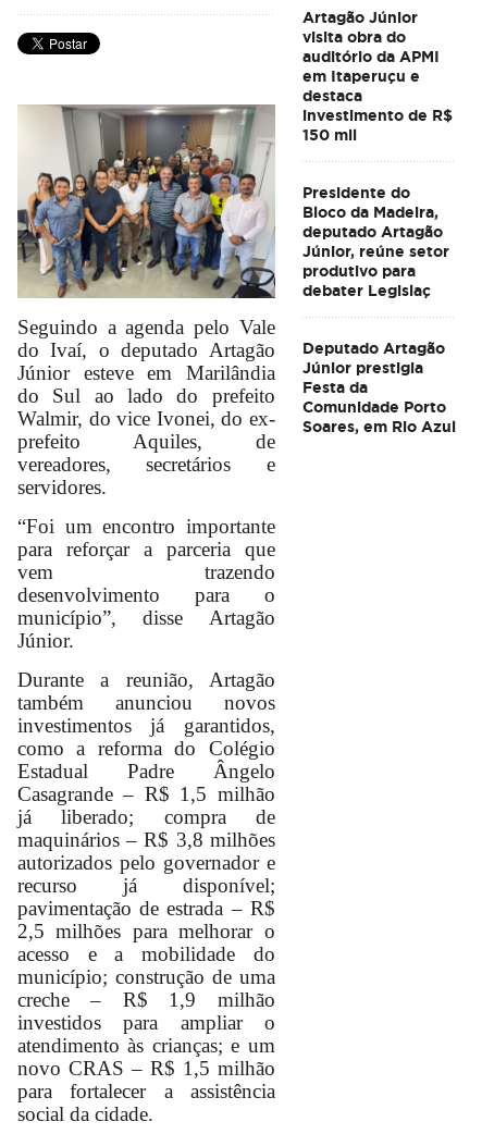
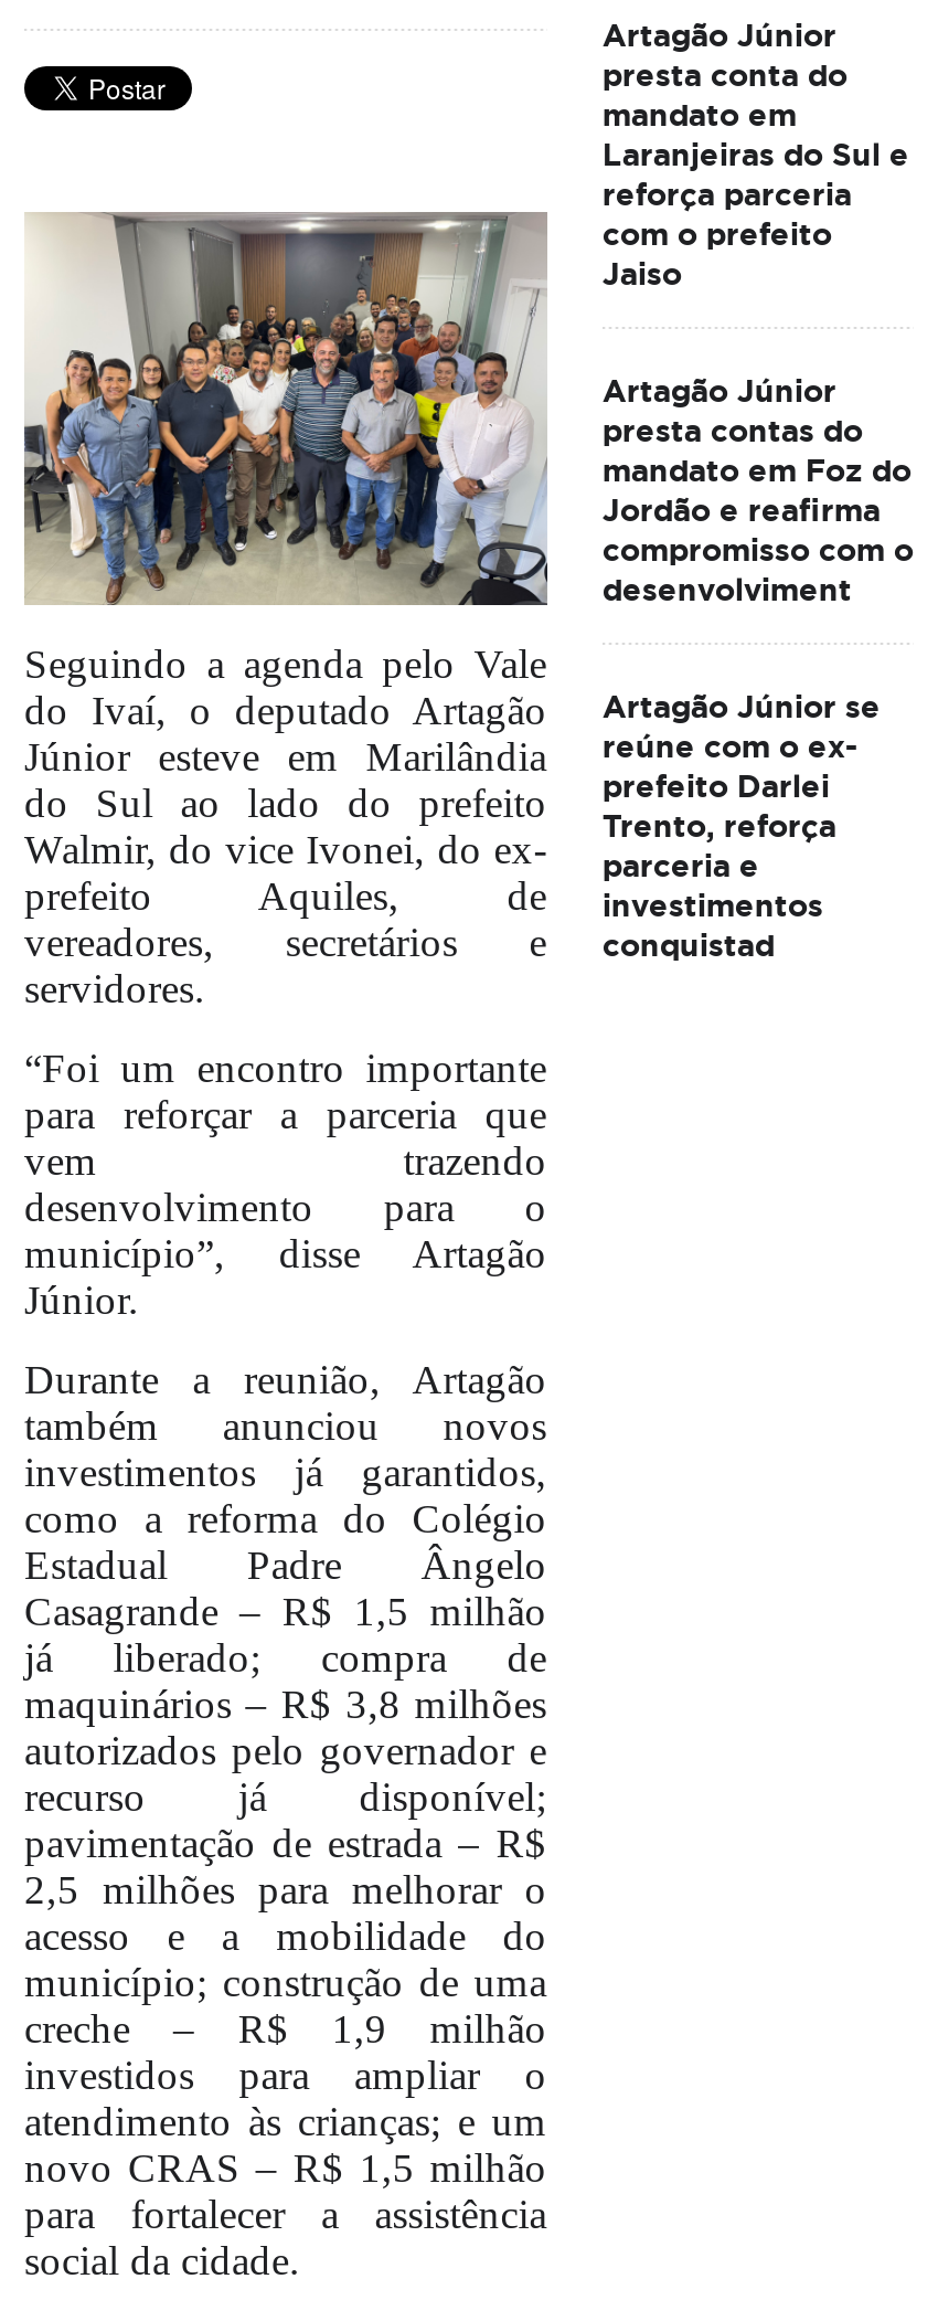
- visita obra do
- auditório da APMI
- em Itaperuçu e
- destaca
- investimento de R$
- 150 mil
+ presta conta do
+ mandato em
+ Laranjeiras do Sul e
+ reforça parceria
+ com o prefeito
+ Jaiso

- Presidente do
- Bloco da Madeira,
- deputado Artagão
- Júnior, reúne setor
- produtivo para
- debater Legislaç
+ Artagão Júnior
+ presta contas do
+ mandato em Foz do
+ Jordão e reafirma
+ compromisso com o
+ desenvolviment

- Deputado Artagão
- Júnior prestigia
- Festa da
- Comunidade Porto
- Soares, em Rio Azul
+ Artagão Júnior se
+ reúne com o ex-
+ prefeito Darlei
+ Trento, reforça
+ parceria e
+ investimentos
+ conquistad
